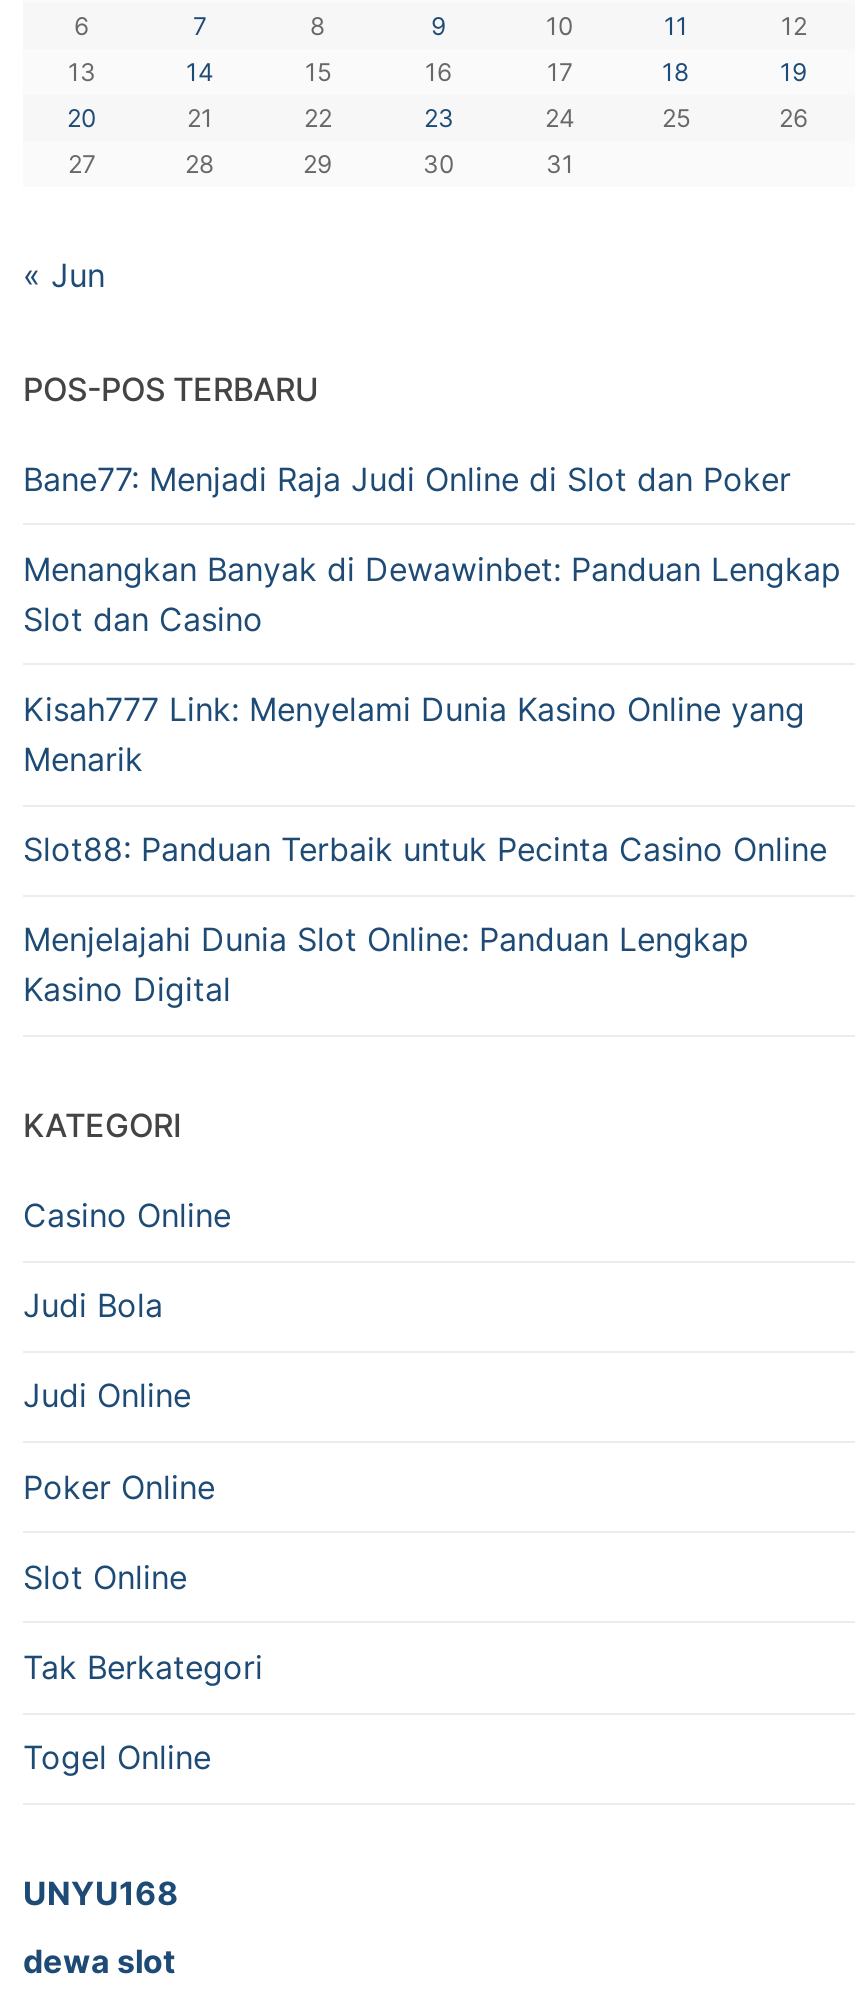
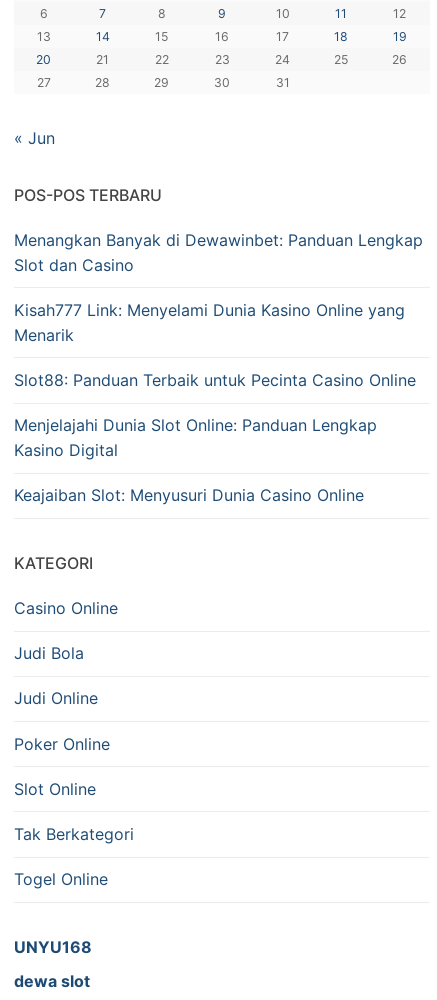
- Bane77: Menjadi Raja Judi Online di Slot dan Poker

moved up: Menangkan Banyak di Dewawinbet: Panduan Lengkap | Slot dan Casino | Kisah777 Link: Menyelami Dunia Kasino Online yang | Menarik | Slot88: Panduan Terbaik untuk Pecinta Casino Online | Menjelajahi Dunia Slot Online: Panduan Lengkap | Kasino Digital

+ Keajaiban Slot: Menyusuri Dunia Casino Online
